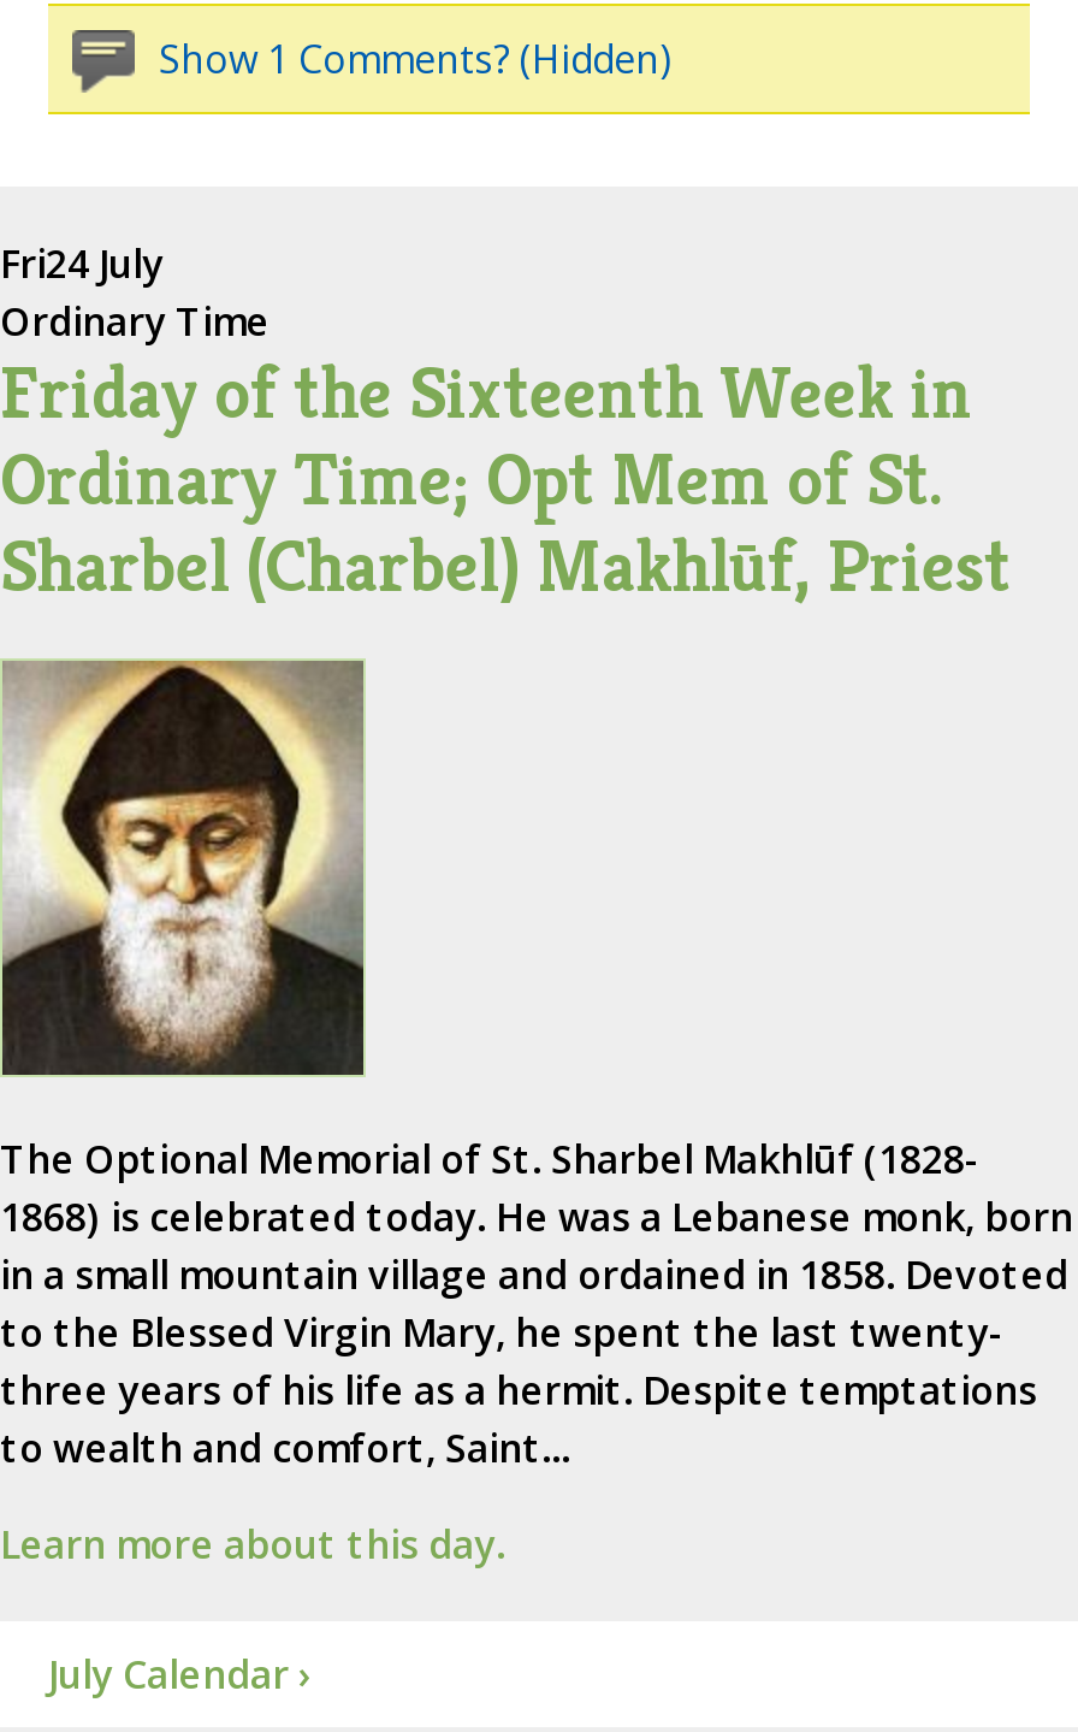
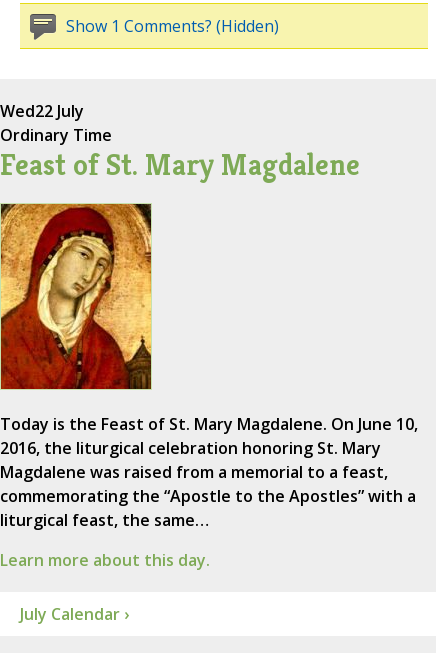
- Fri24 July
+ Wed22 July

- Friday of the Sixteenth Week in
- Ordinary Time; Opt Mem of St.
- Sharbel (Charbel) Makhlūf, Priest
+ Feast of St. Mary Magdalene

- [image]
+ [image]

- The Optional Memorial of St. Sharbel Makhlūf (1828-
- 1868) is celebrated today. He was a Lebanese monk, born
- in a small mountain village and ordained in 1858. Devoted
- to the Blessed Virgin Mary, he spent the last twenty-
- three years of his life as a hermit. Despite temptations
- to wealth and comfort, Saint…
+ Today is the Feast of St. Mary Magdalene. On June 10,
+ 2016, the liturgical celebration honoring St. Mary
+ Magdalene was raised from a memorial to a feast,
+ commemorating the “Apostle to the Apostles” with a
+ liturgical feast, the same…
